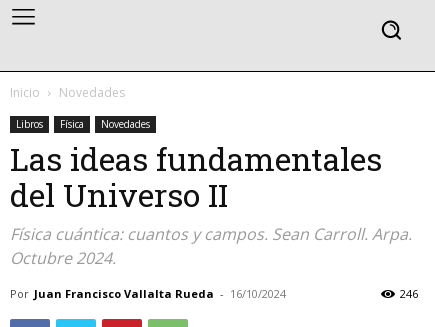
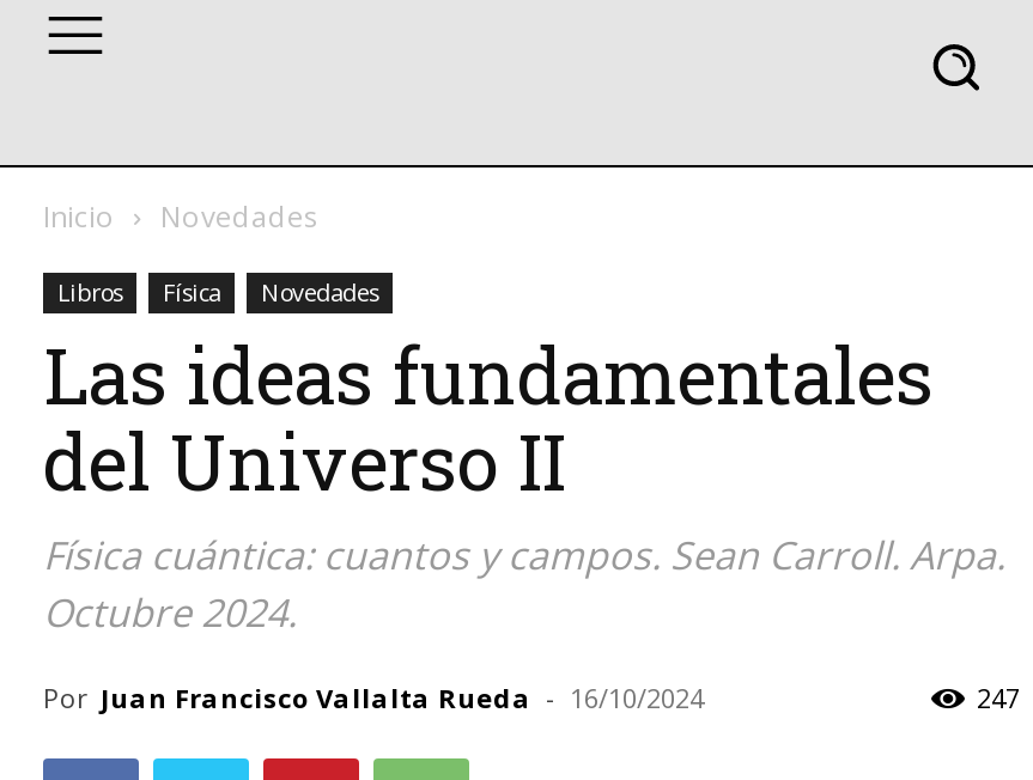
- 246
+ 247
